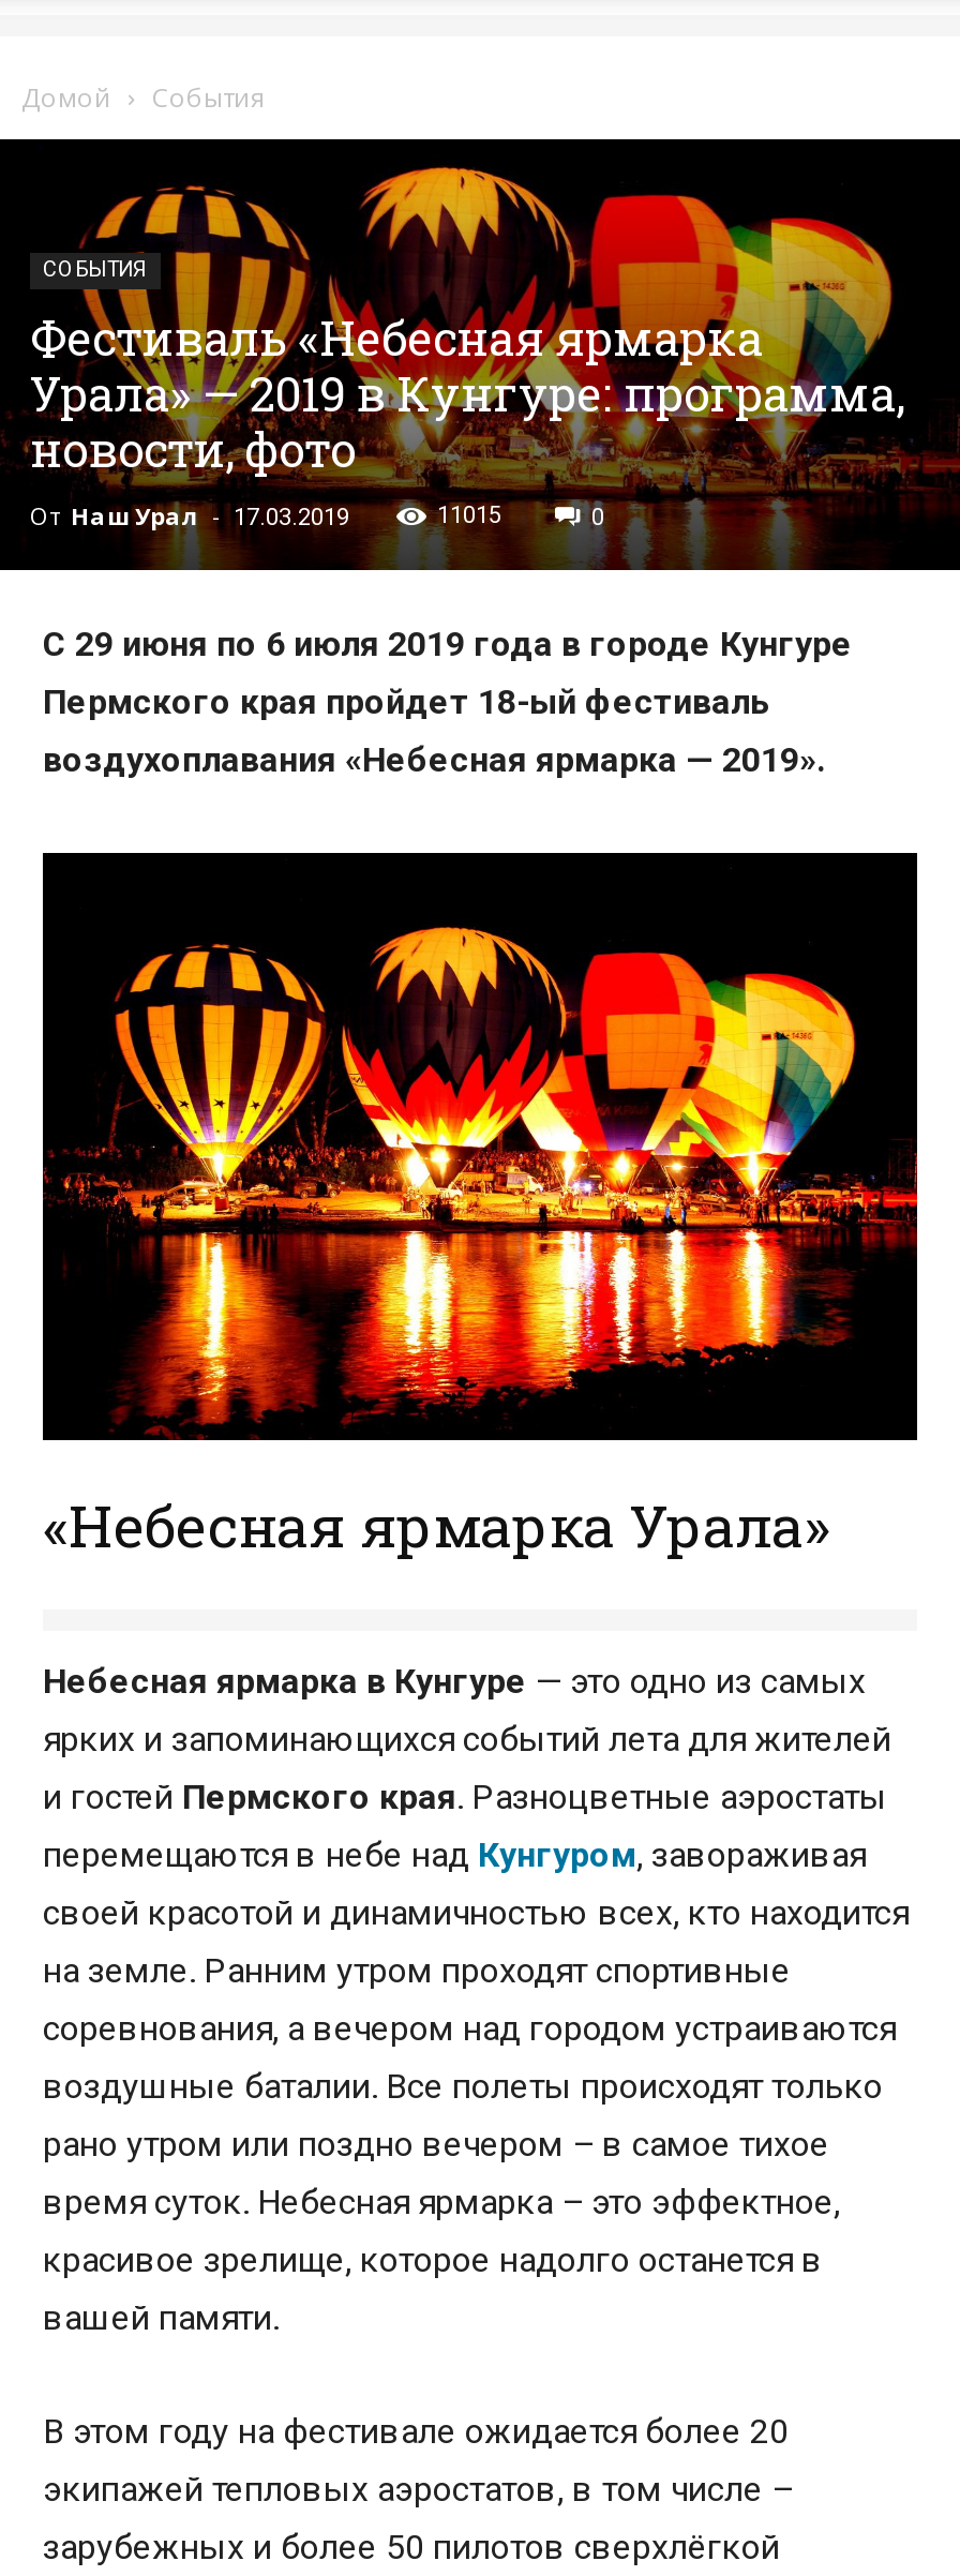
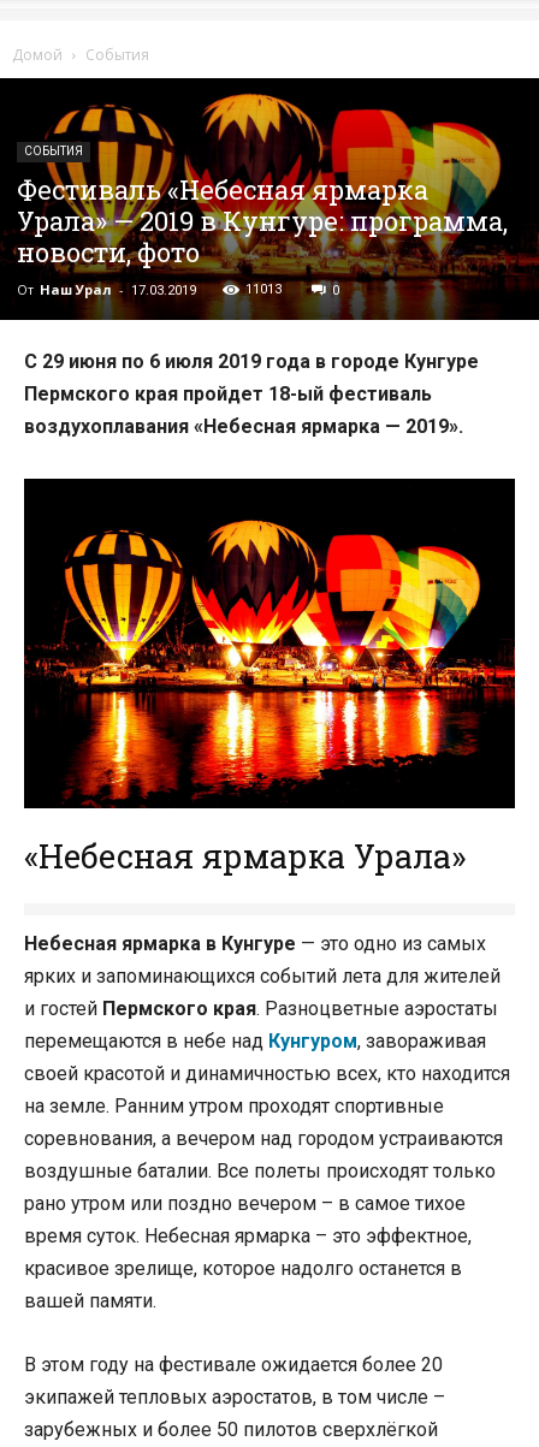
- 11015
+ 11013
